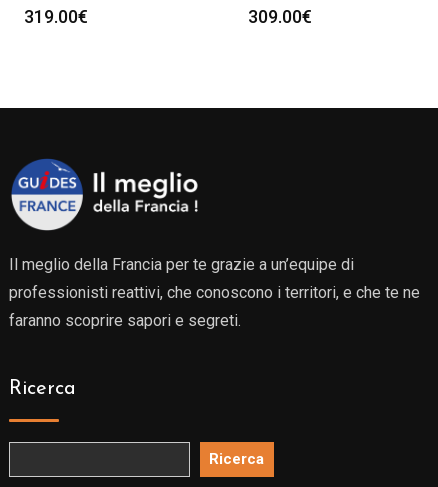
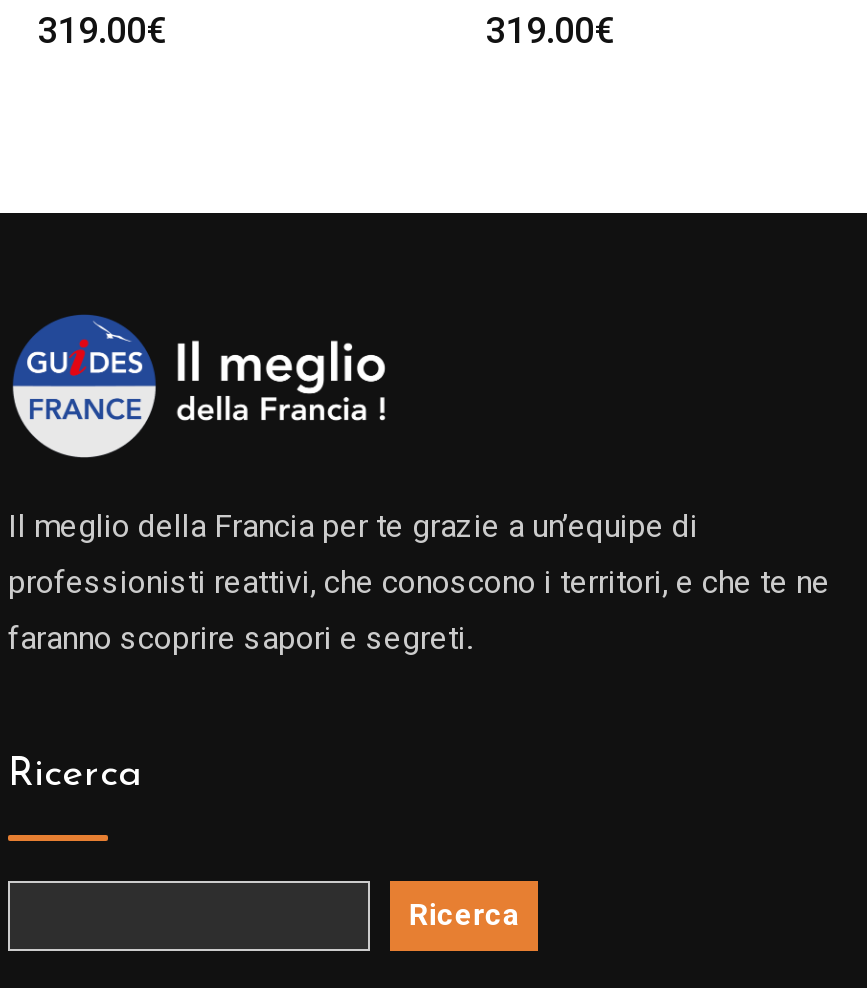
- 309.00€
+ 319.00€
